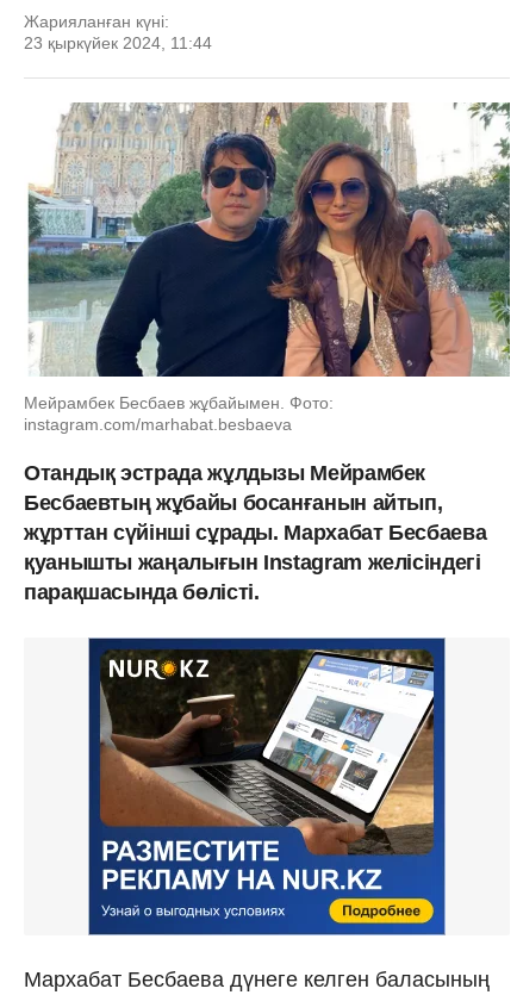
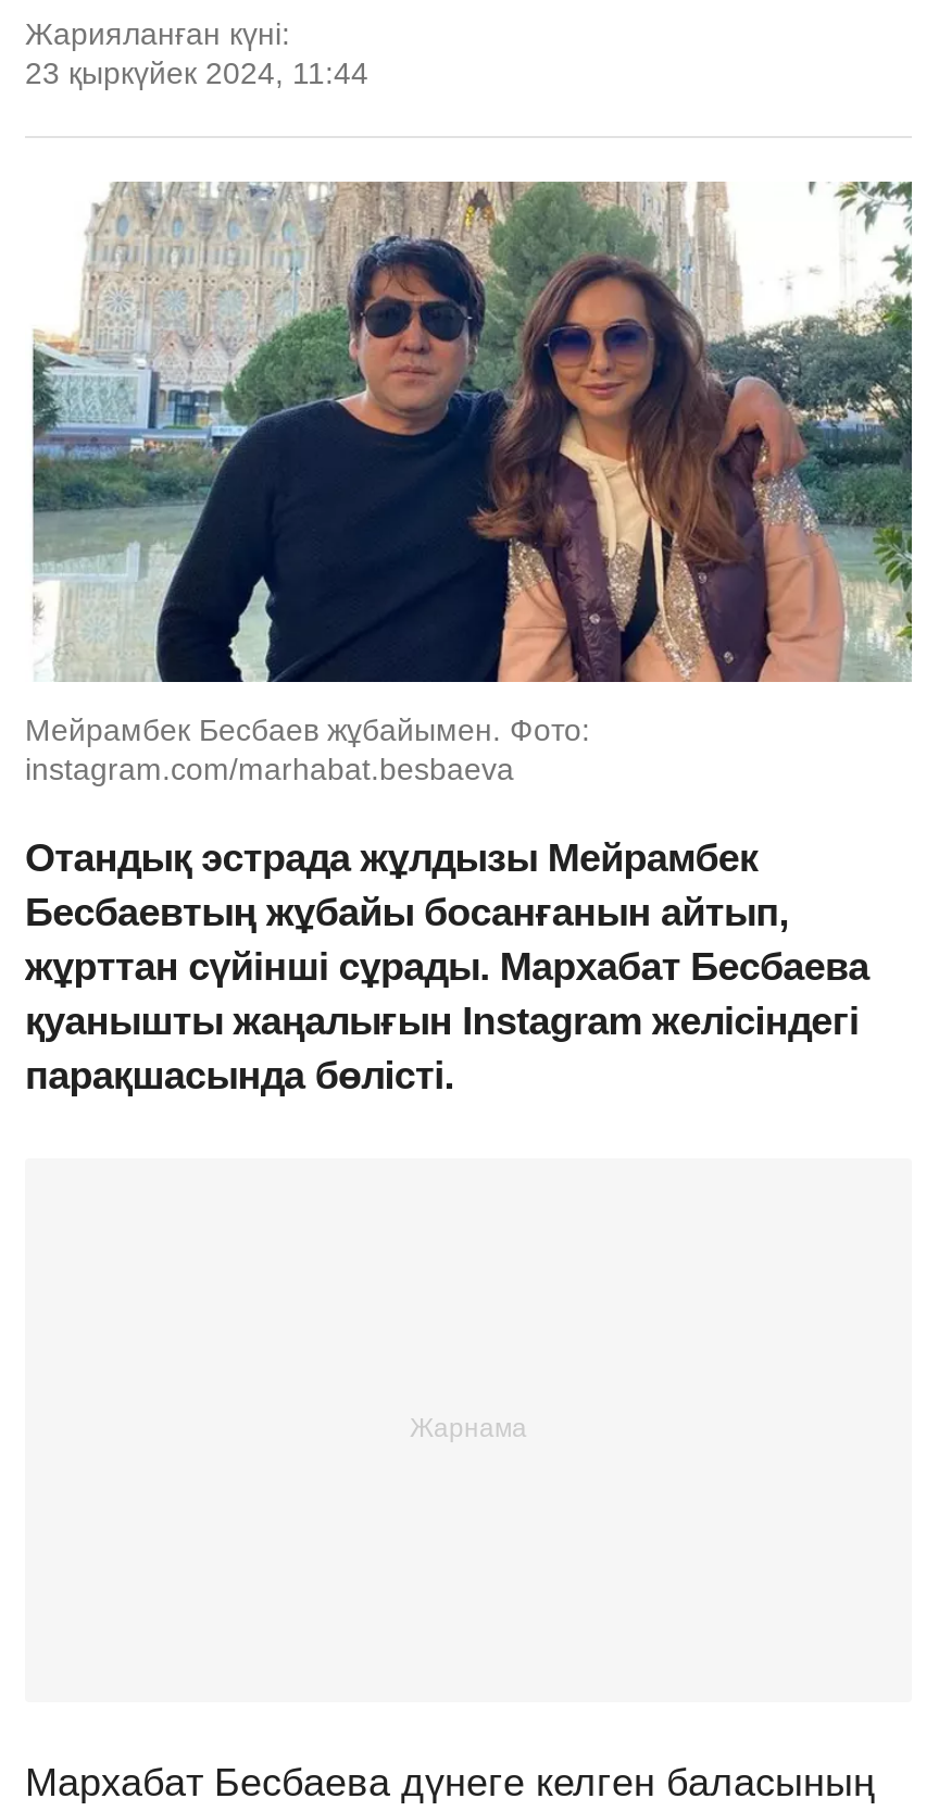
- [image]
